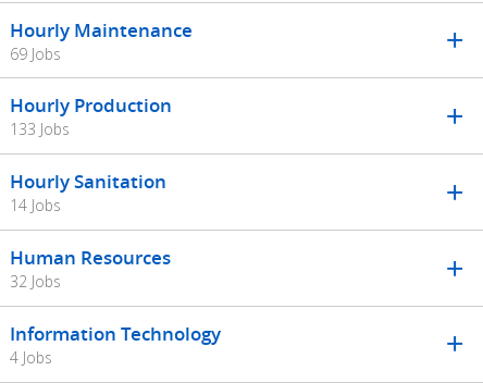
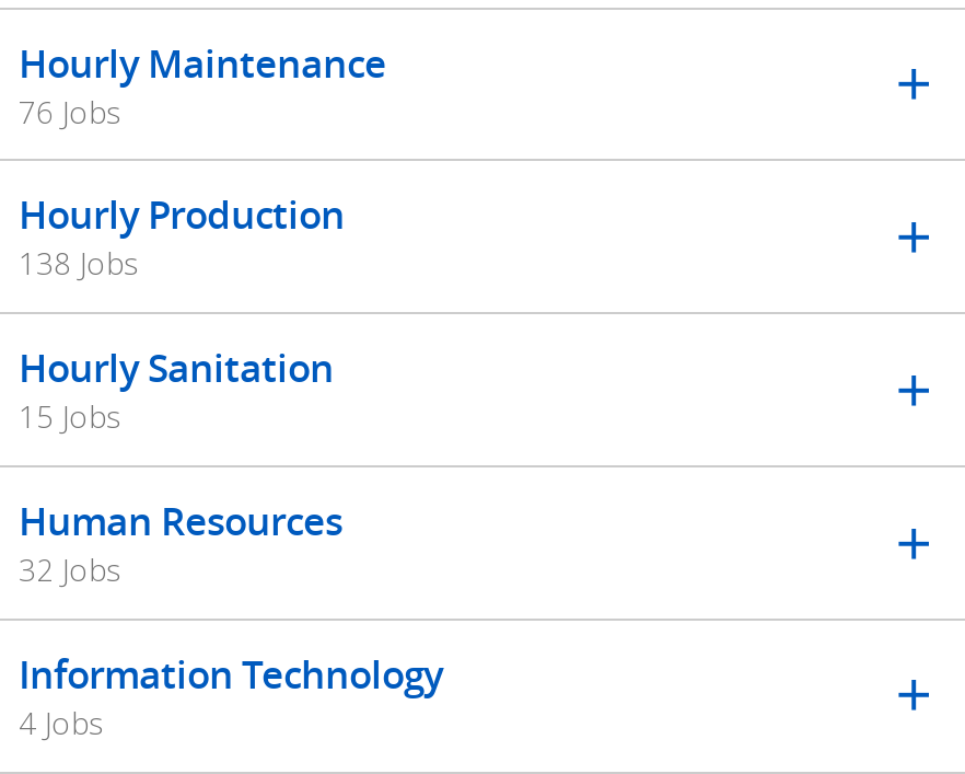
- 69 Jobs
+ 76 Jobs

- 133 Jobs
+ 138 Jobs

- 14 Jobs
+ 15 Jobs
